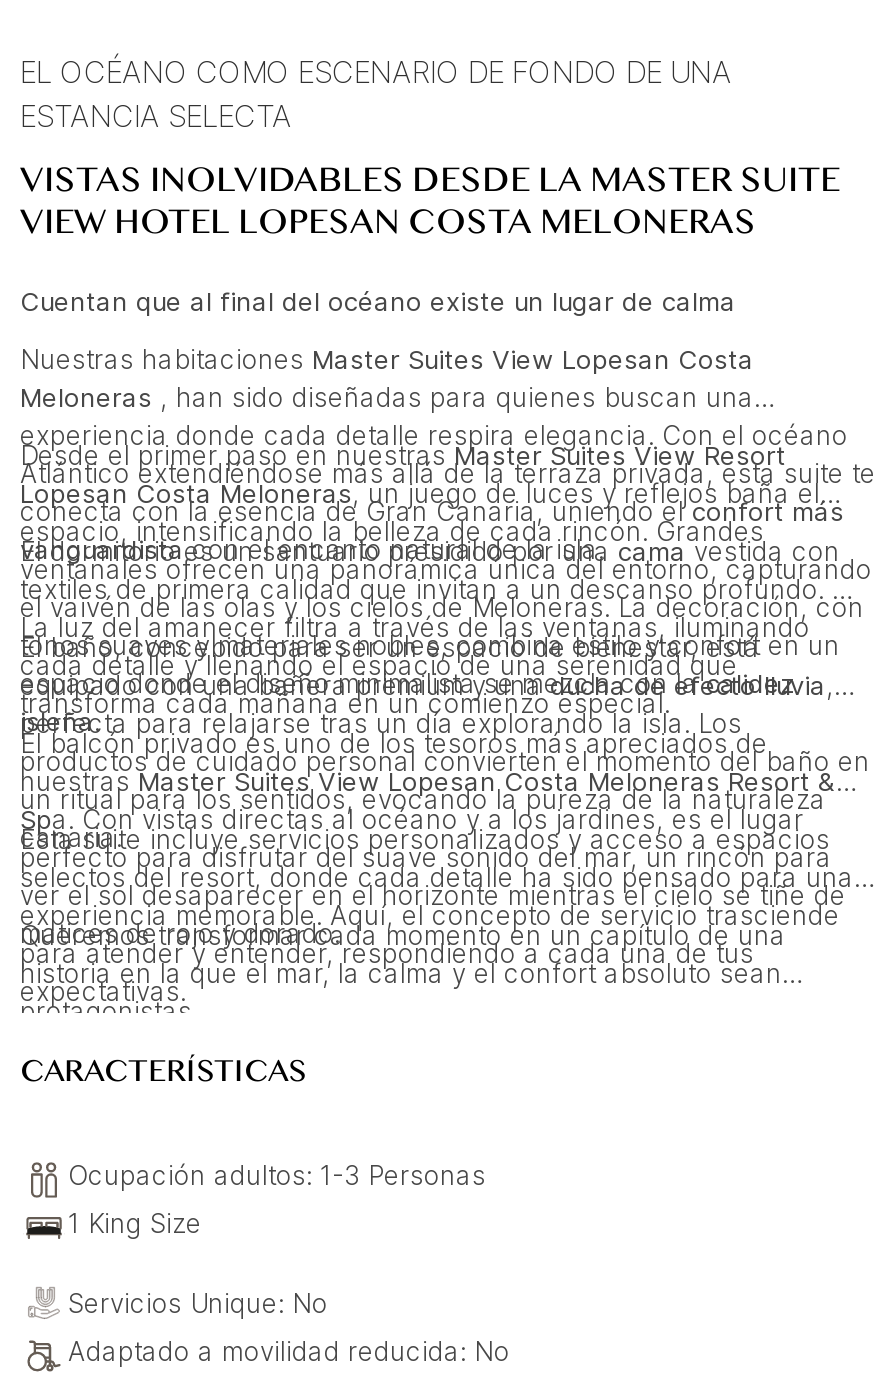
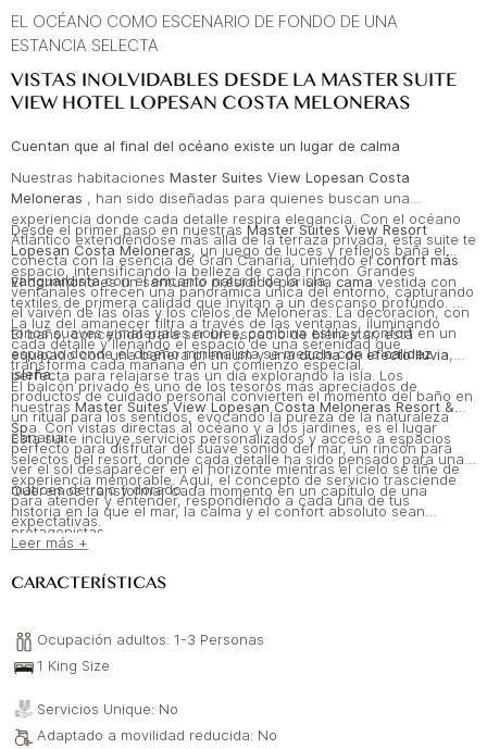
+ Leer más +
